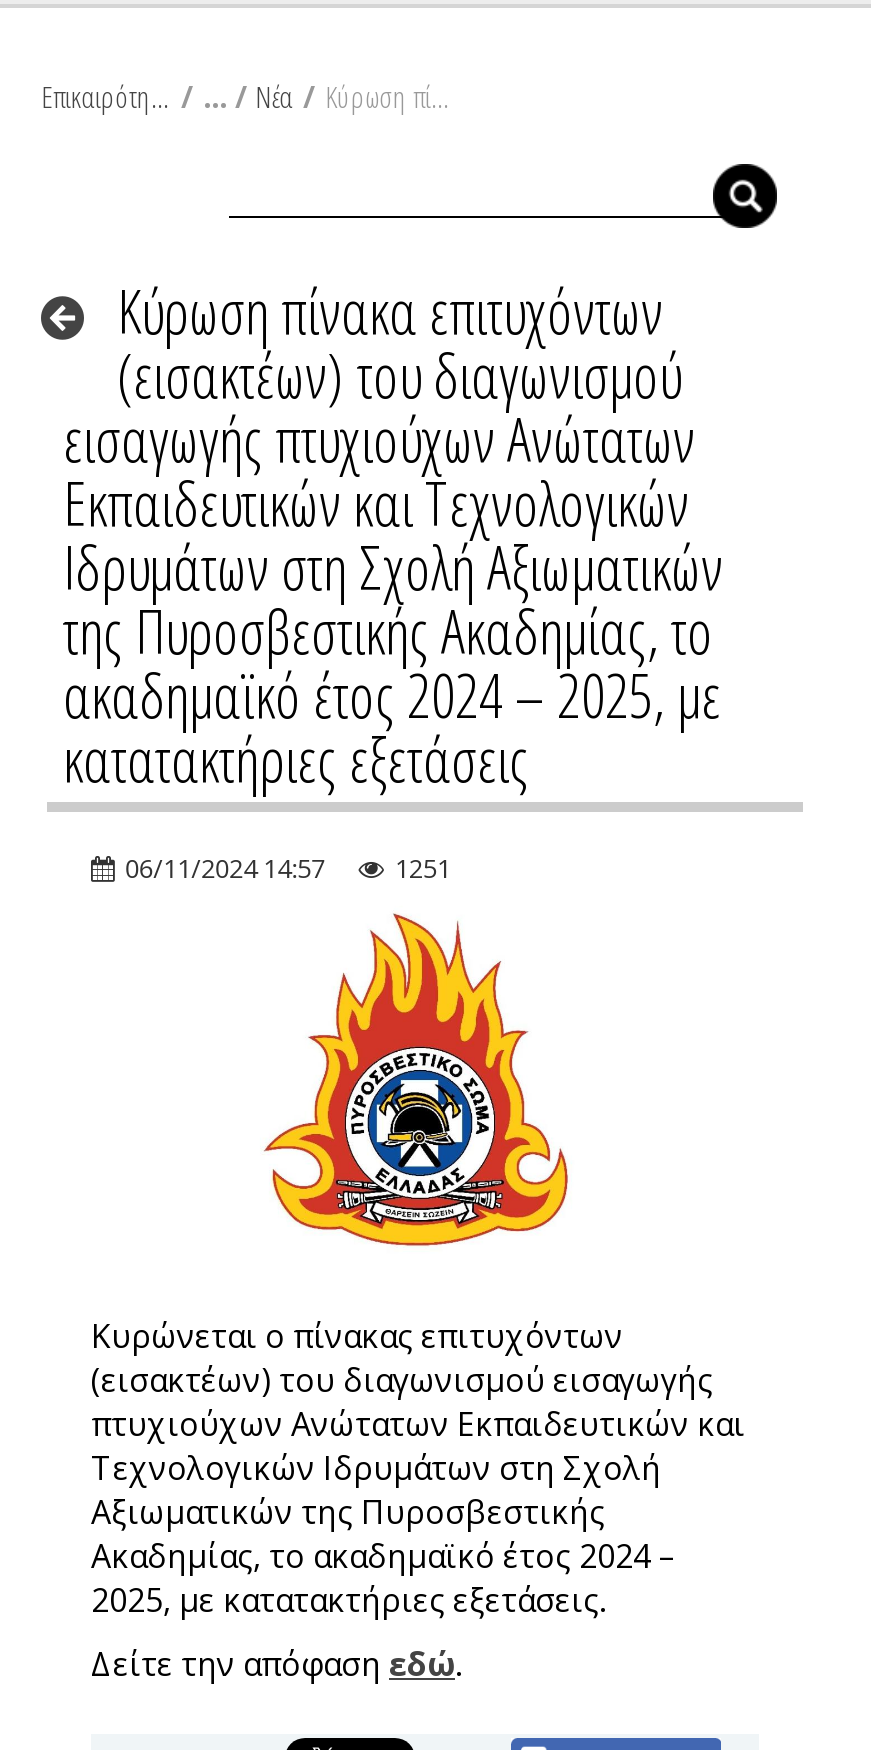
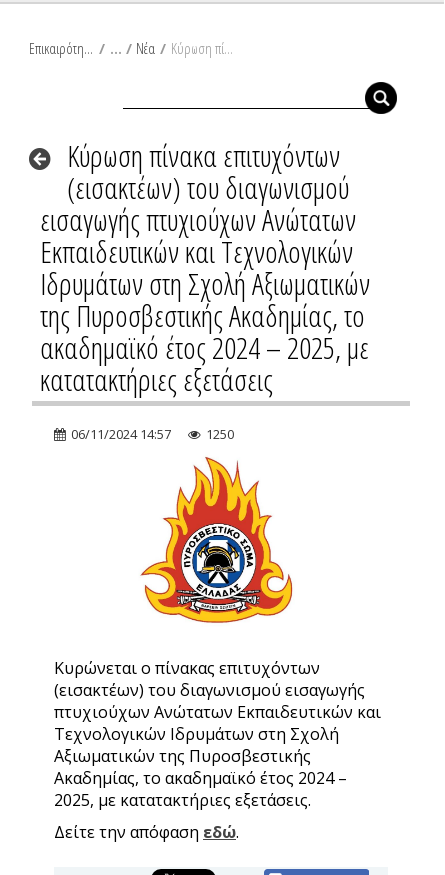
- 06/11/2024 14:57 1251
+ 06/11/2024 14:57 1250
